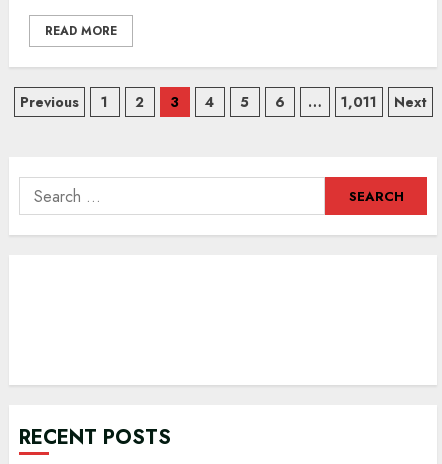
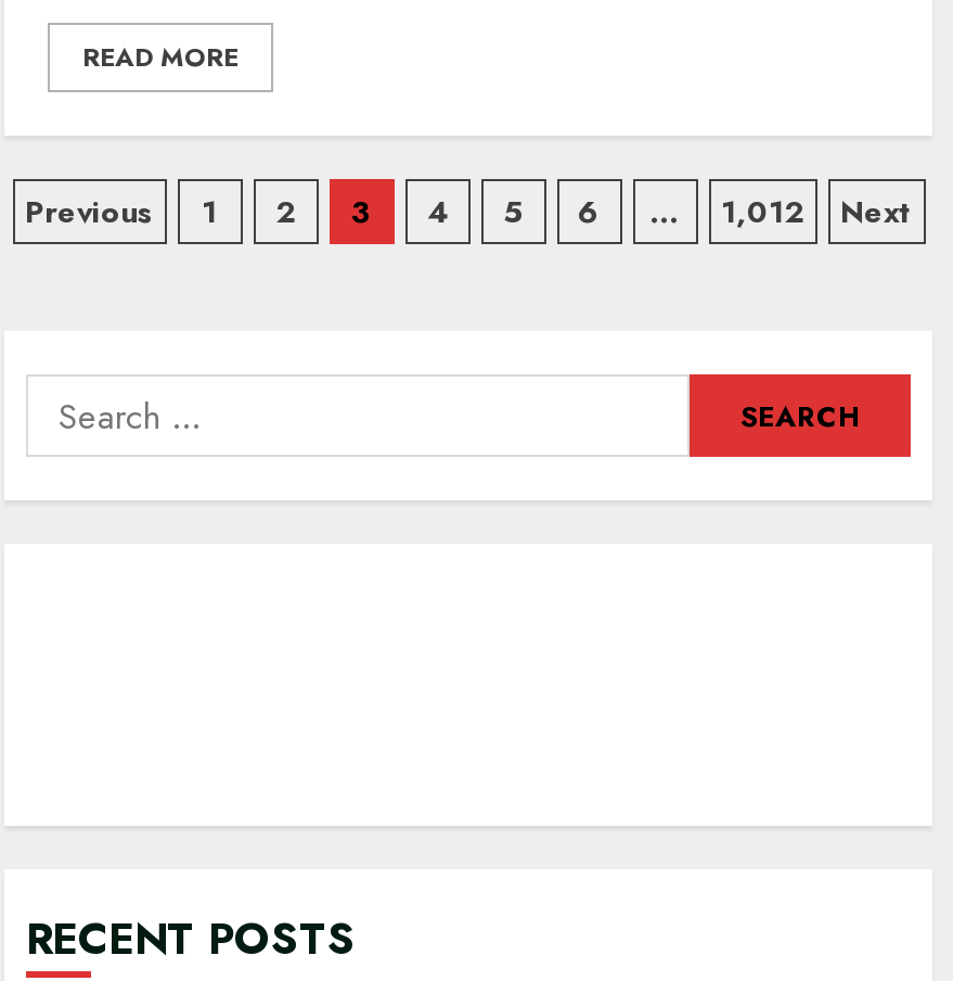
- 1,011
+ 1,012
